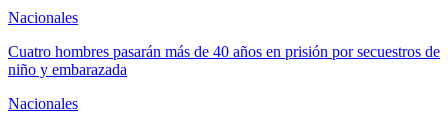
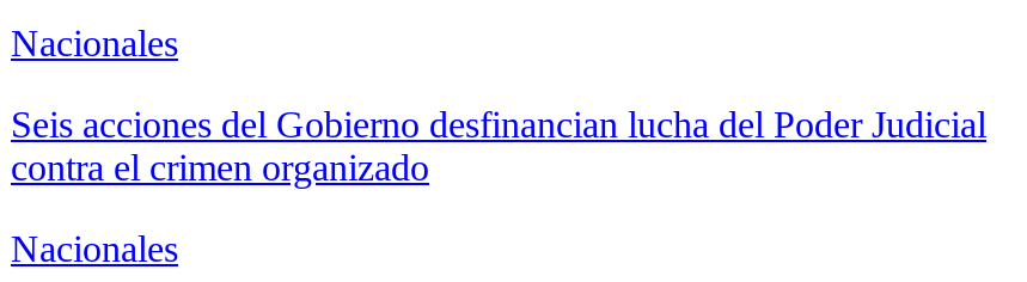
- Cuatro hombres pasarán más de 40 años en prisión por secuestros de
- niño y embarazada
+ Seis acciones del Gobierno desfinancian lucha del Poder Judicial
+ contra el crimen organizado
